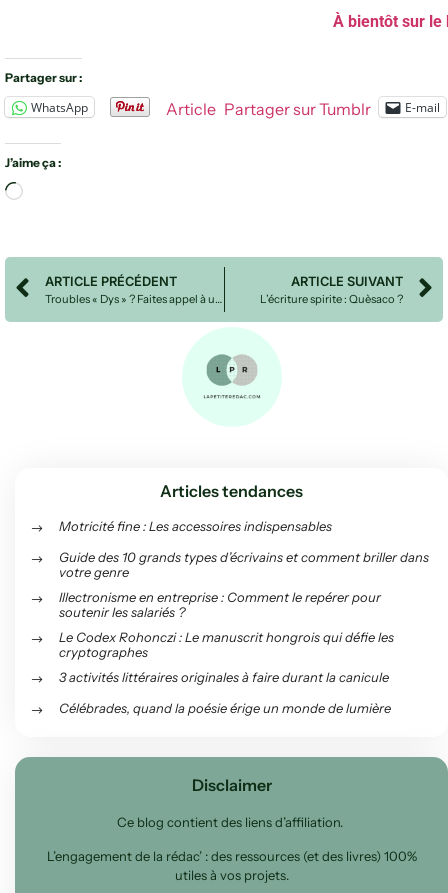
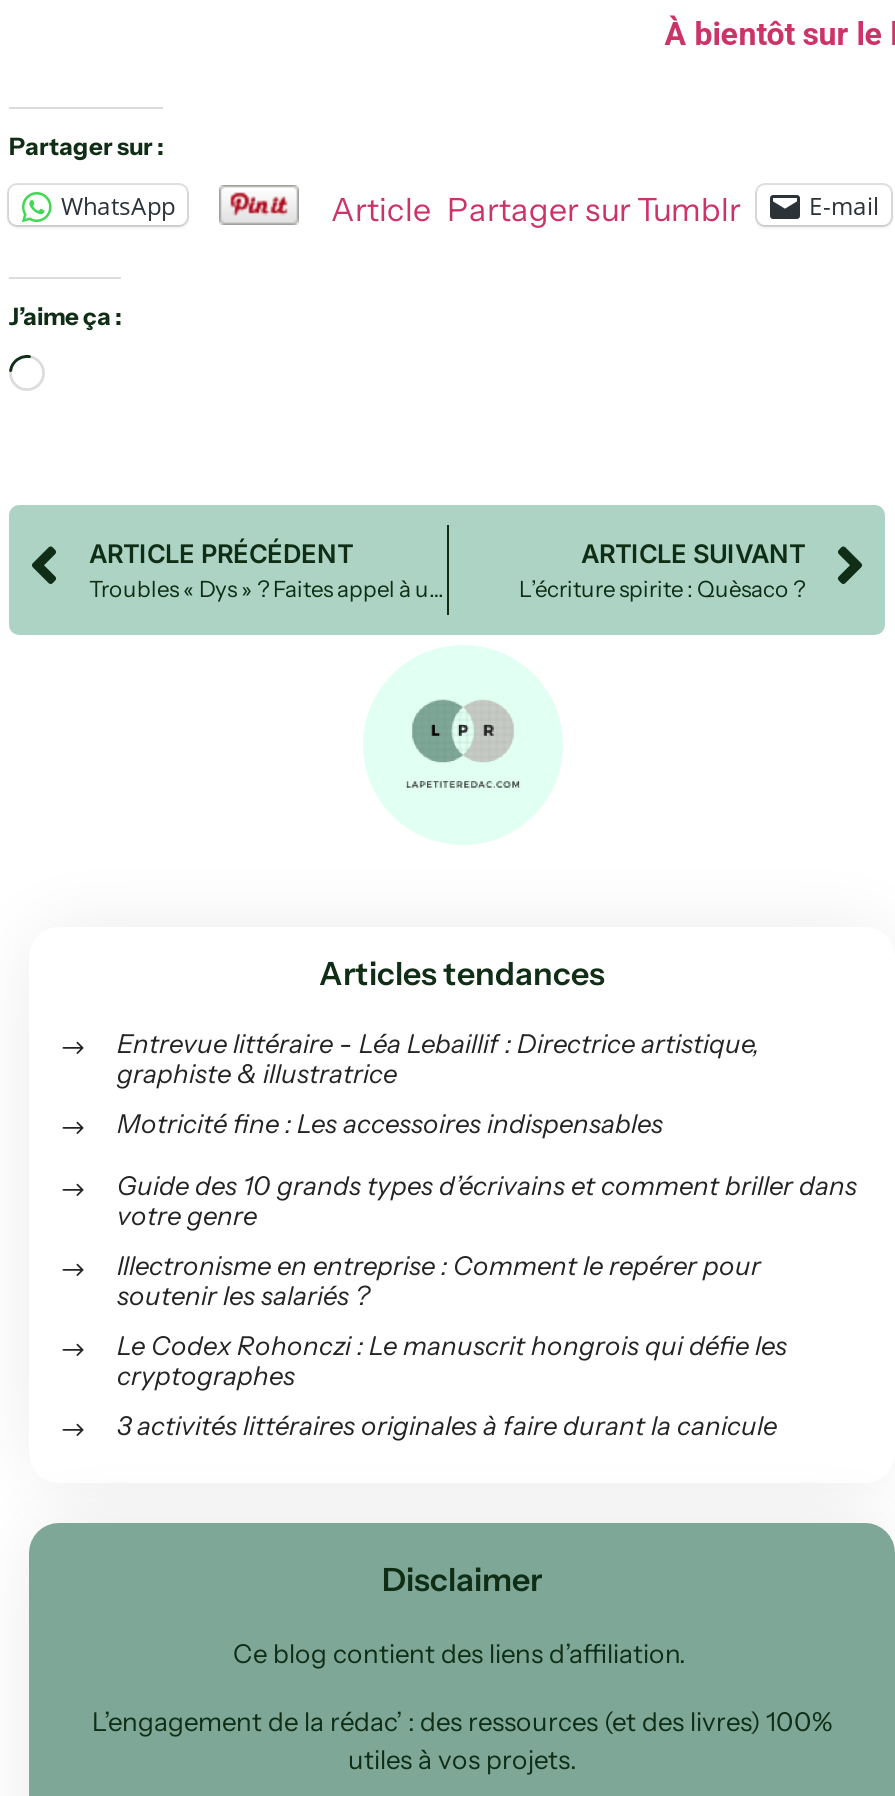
+ Entrevue littéraire - Léa Lebaillif : Directrice artistique,
+ graphiste & illustratrice

moved down: Motricité fine : Les accessoires indispensables | Guide des 10 grands types d’écrivains et comment briller dans | votre genre | Illectronisme en entreprise : Comment le repérer pour | soutenir les salariés ? | Le Codex Rohonczi : Le manuscrit hongrois qui défie les | cryptographes | 3 activités littéraires originales à faire durant la canicule

- Célébrades, quand la poésie érige un monde de lumière
